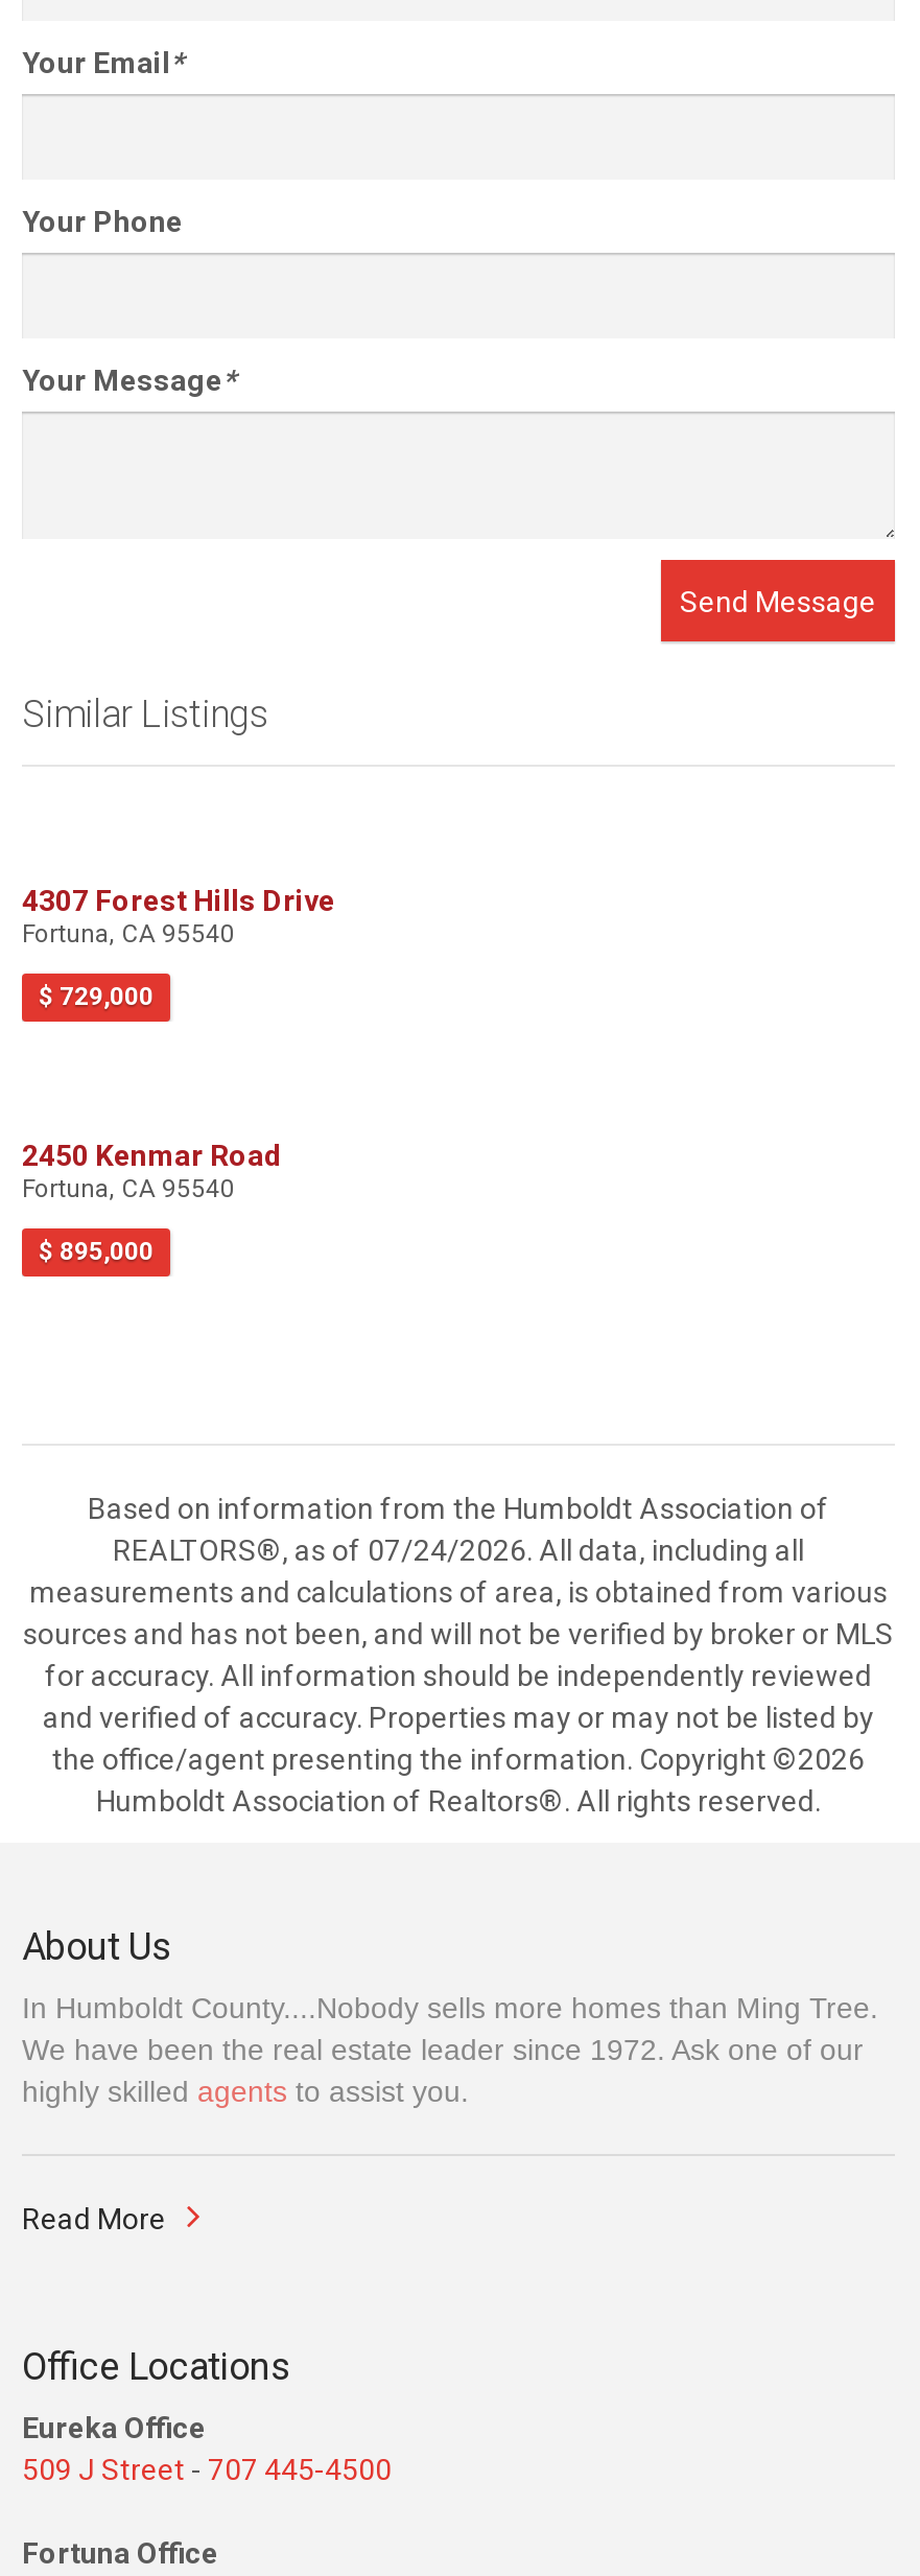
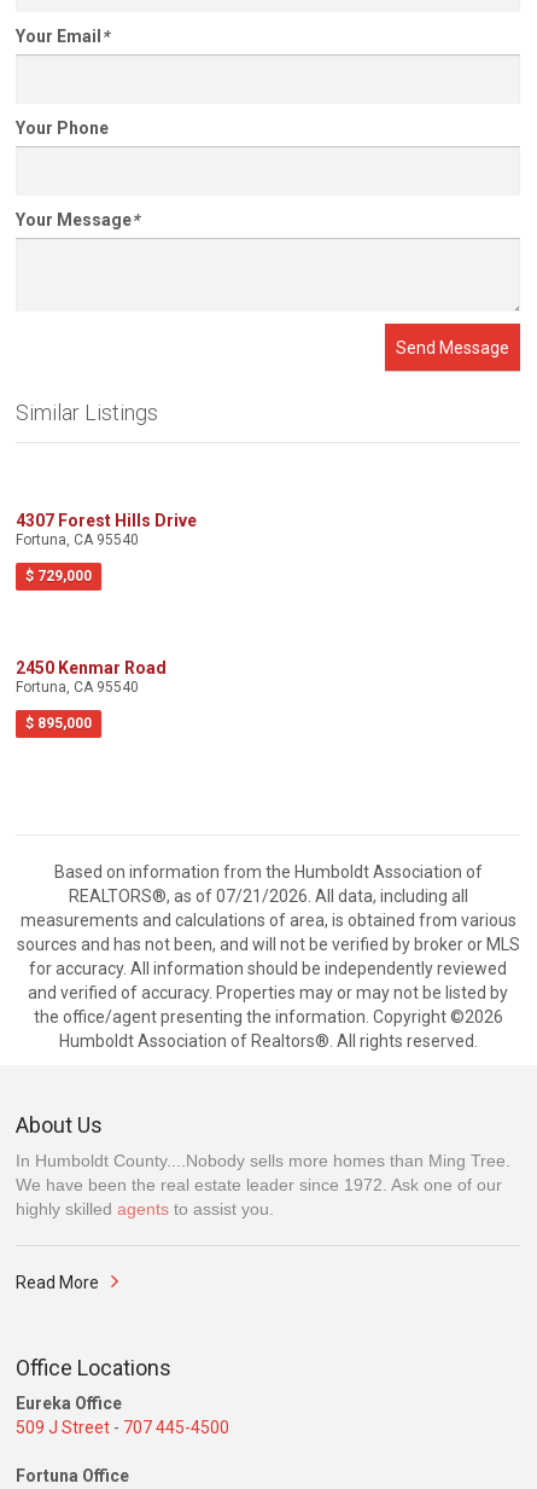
- REALTORS®, as of 07/24/2026. All data, including all
+ REALTORS®, as of 07/21/2026. All data, including all
